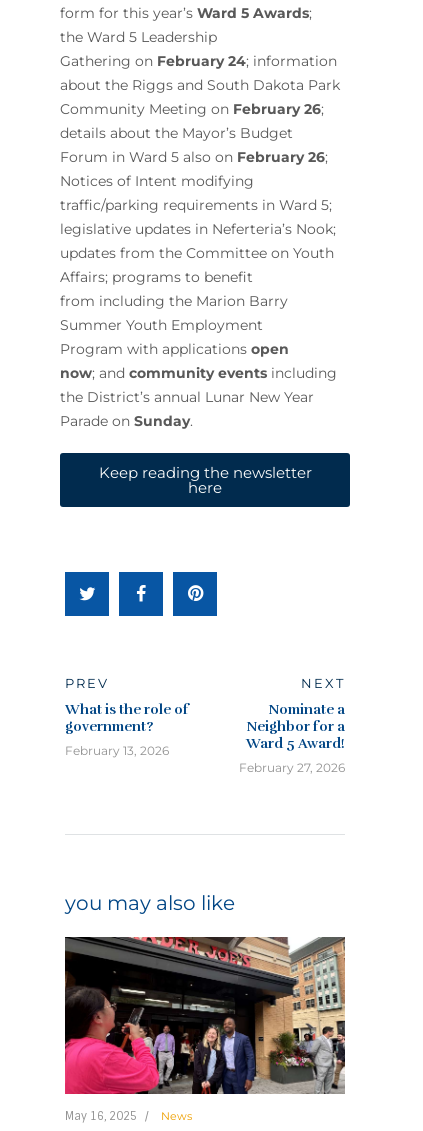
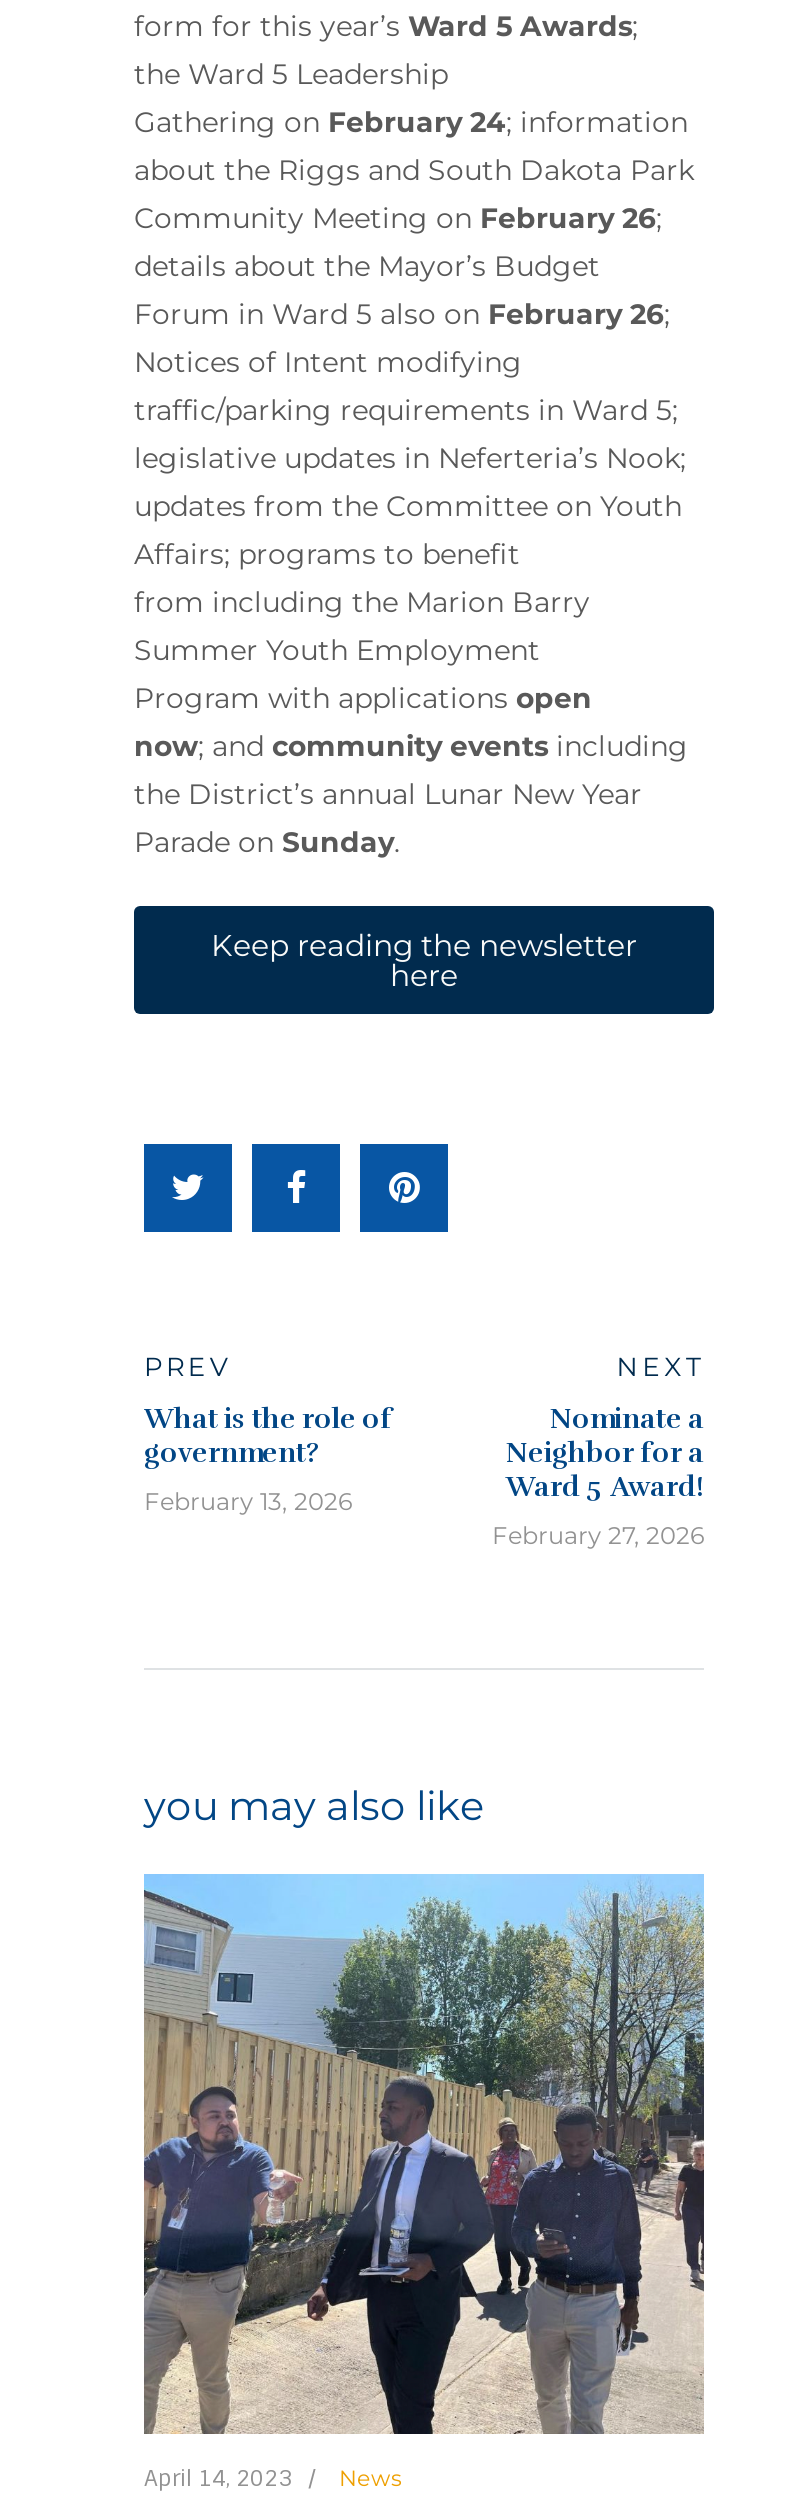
- [image]
- May 16, 2025 News
+ [image]
+ April 14, 2023 News
